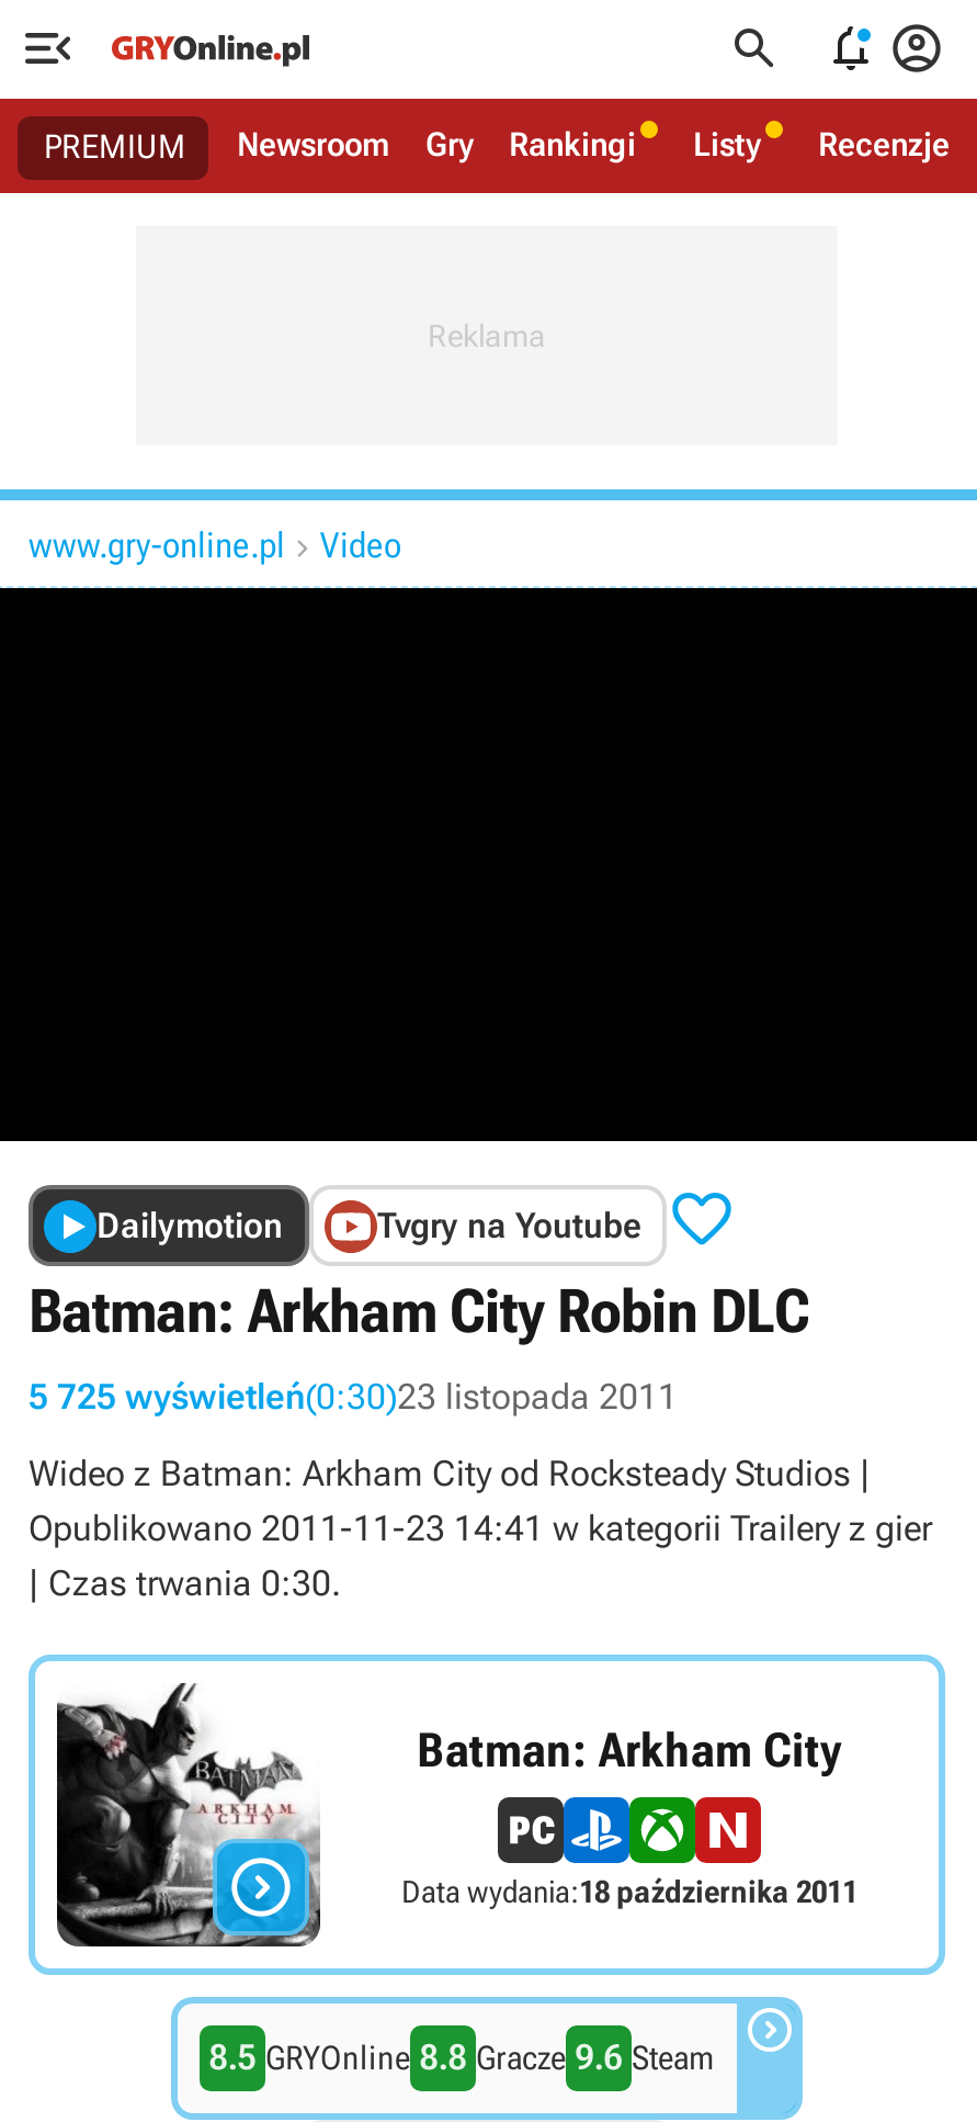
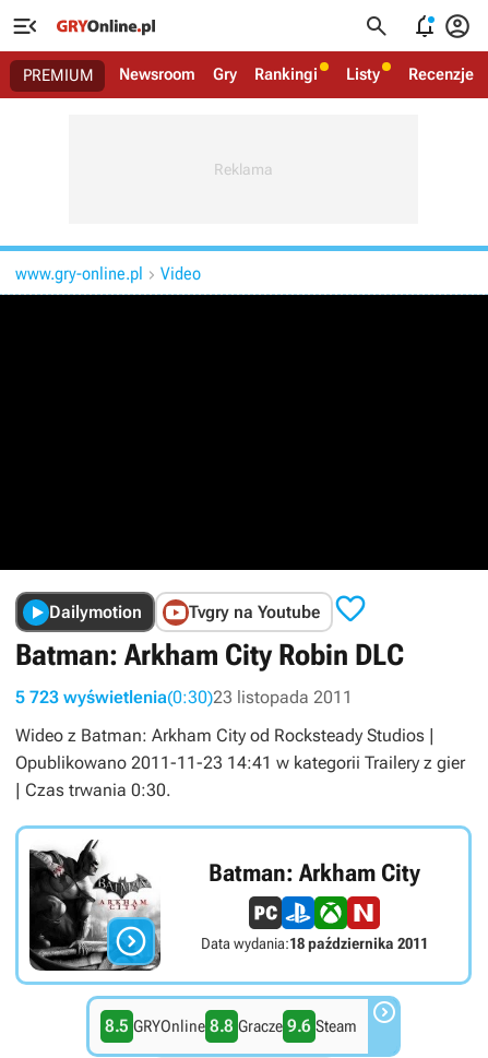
- 5 725 wyświetleń(0:30)23 listopada 2011
+ 5 723 wyświetlenia(0:30)23 listopada 2011
